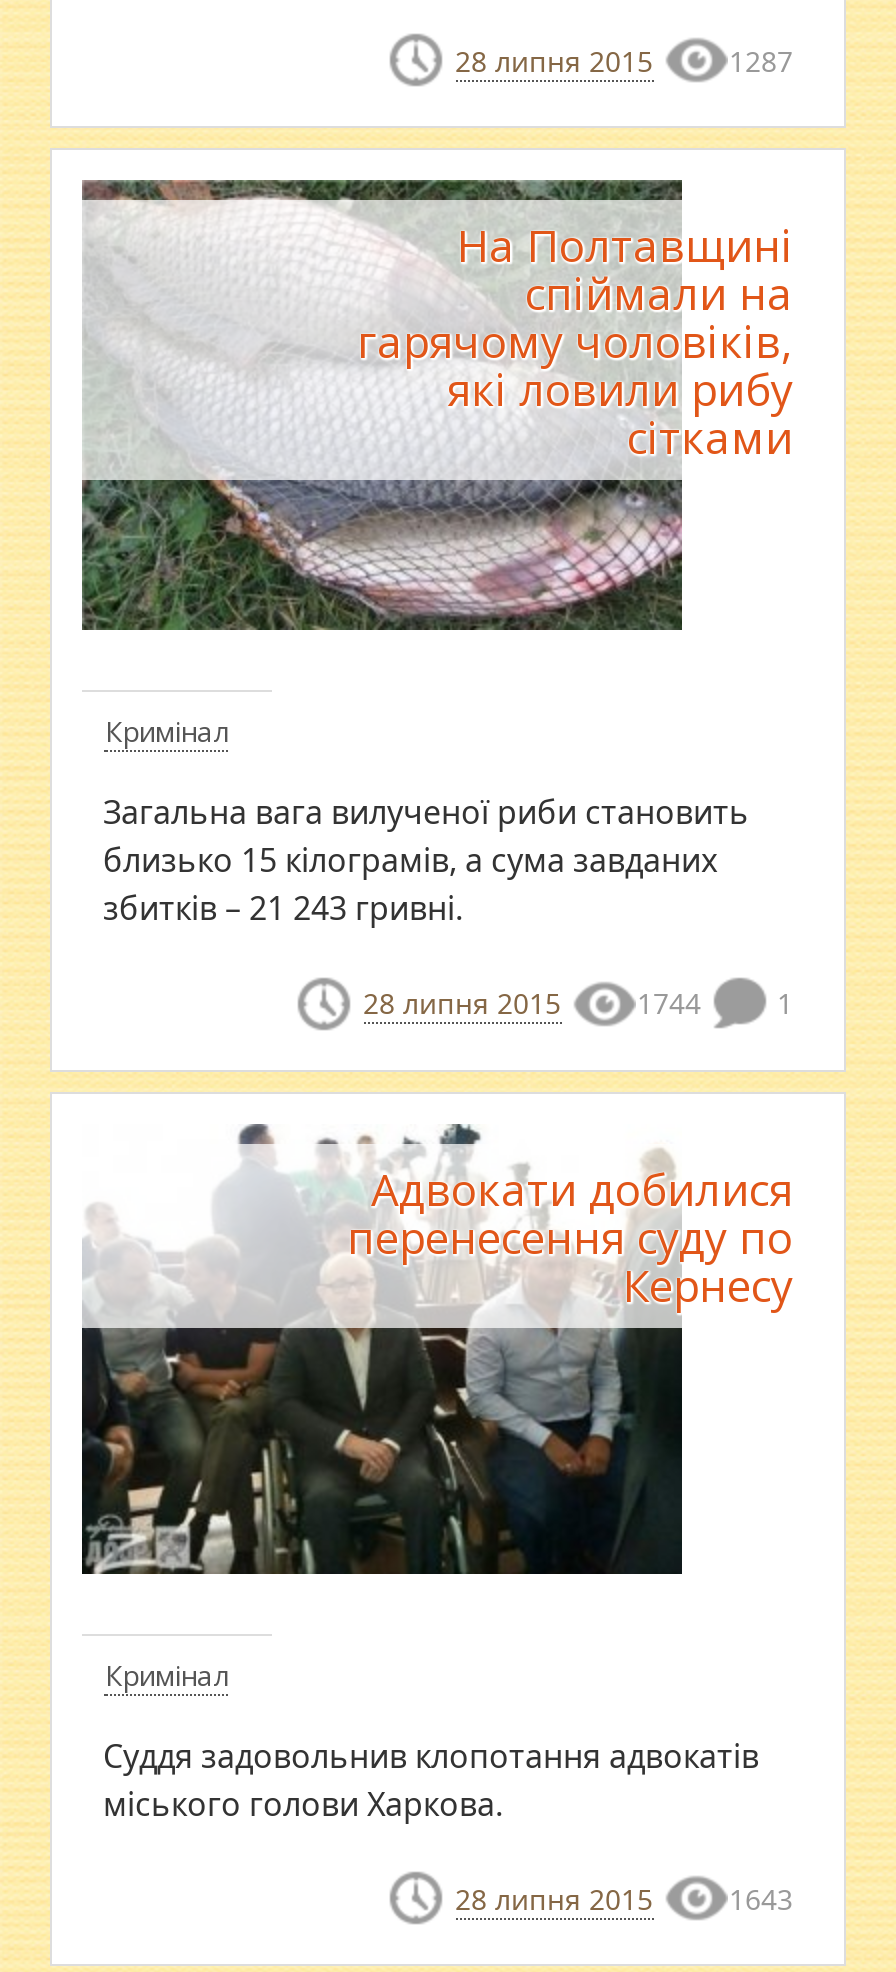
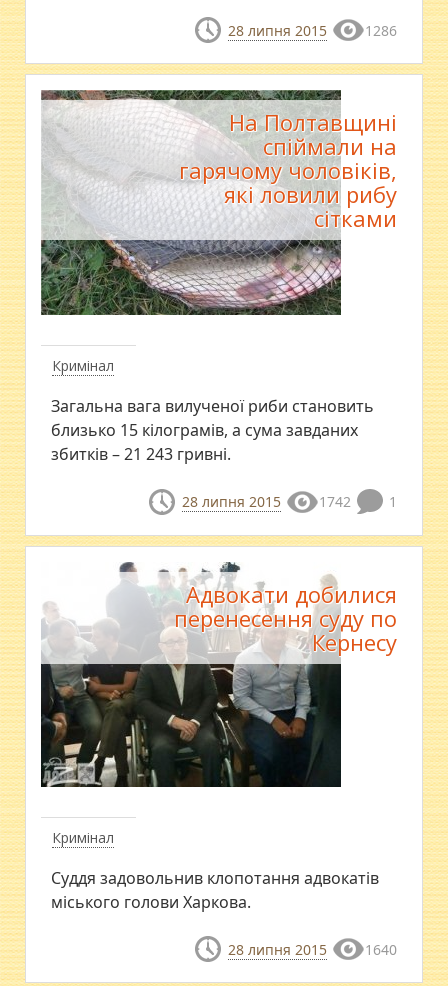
- 28 липня 2015 1287
+ 28 липня 2015 1286

- 28 липня 2015 1744 1
+ 28 липня 2015 1742 1

- 28 липня 2015 1643
+ 28 липня 2015 1640
